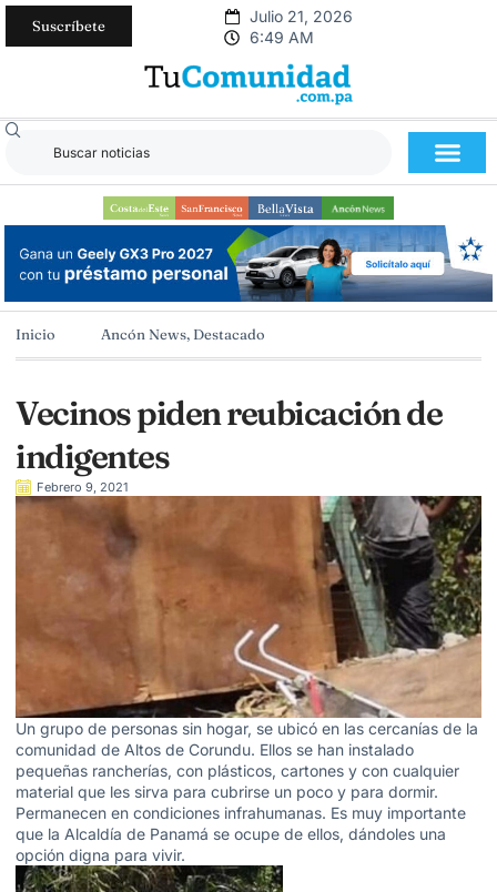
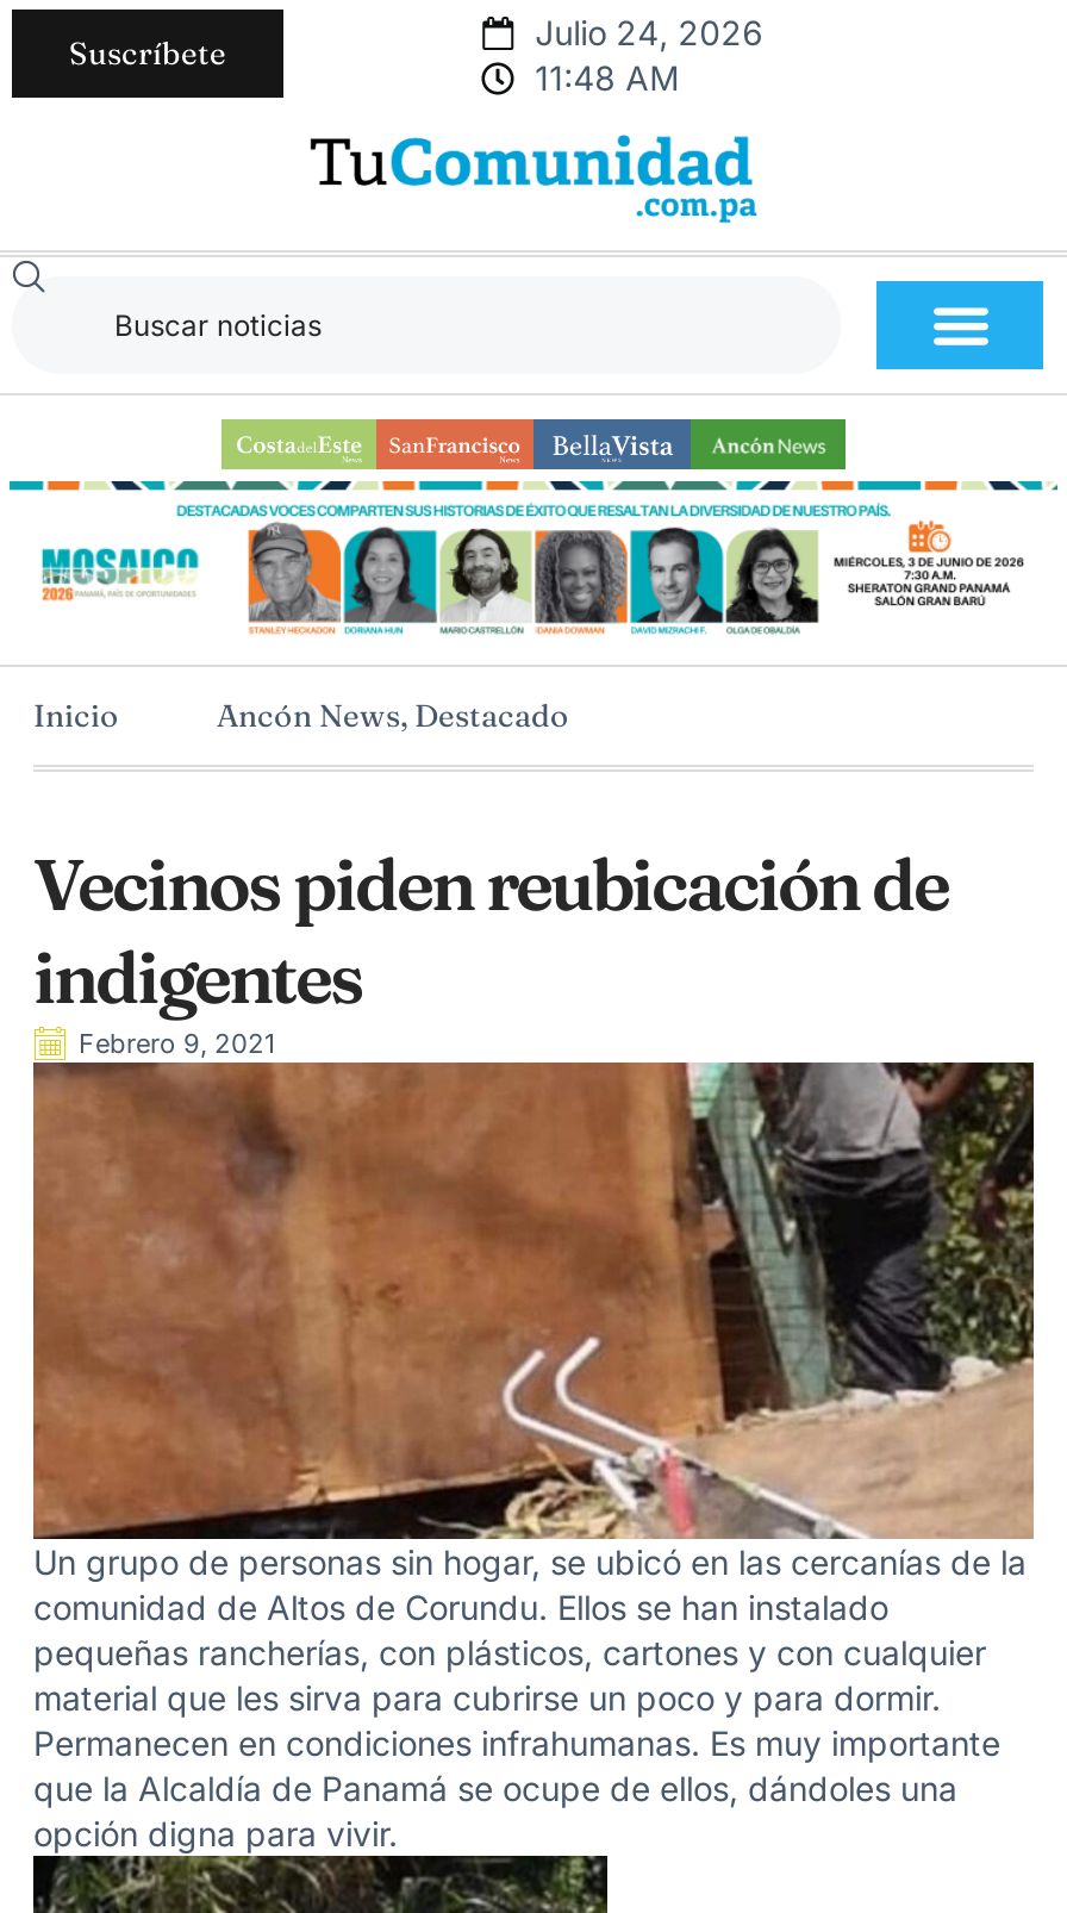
- Julio 21, 2026
+ Julio 24, 2026

- 6:49 AM
+ 11:48 AM

- [image]
+ [image]
